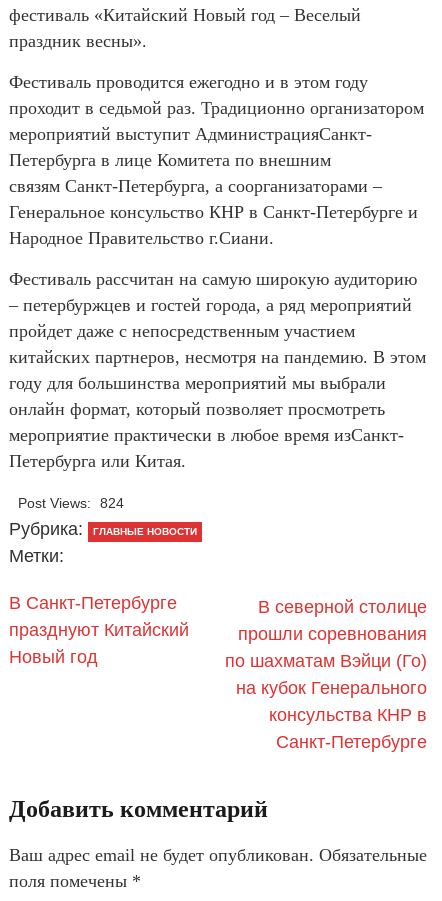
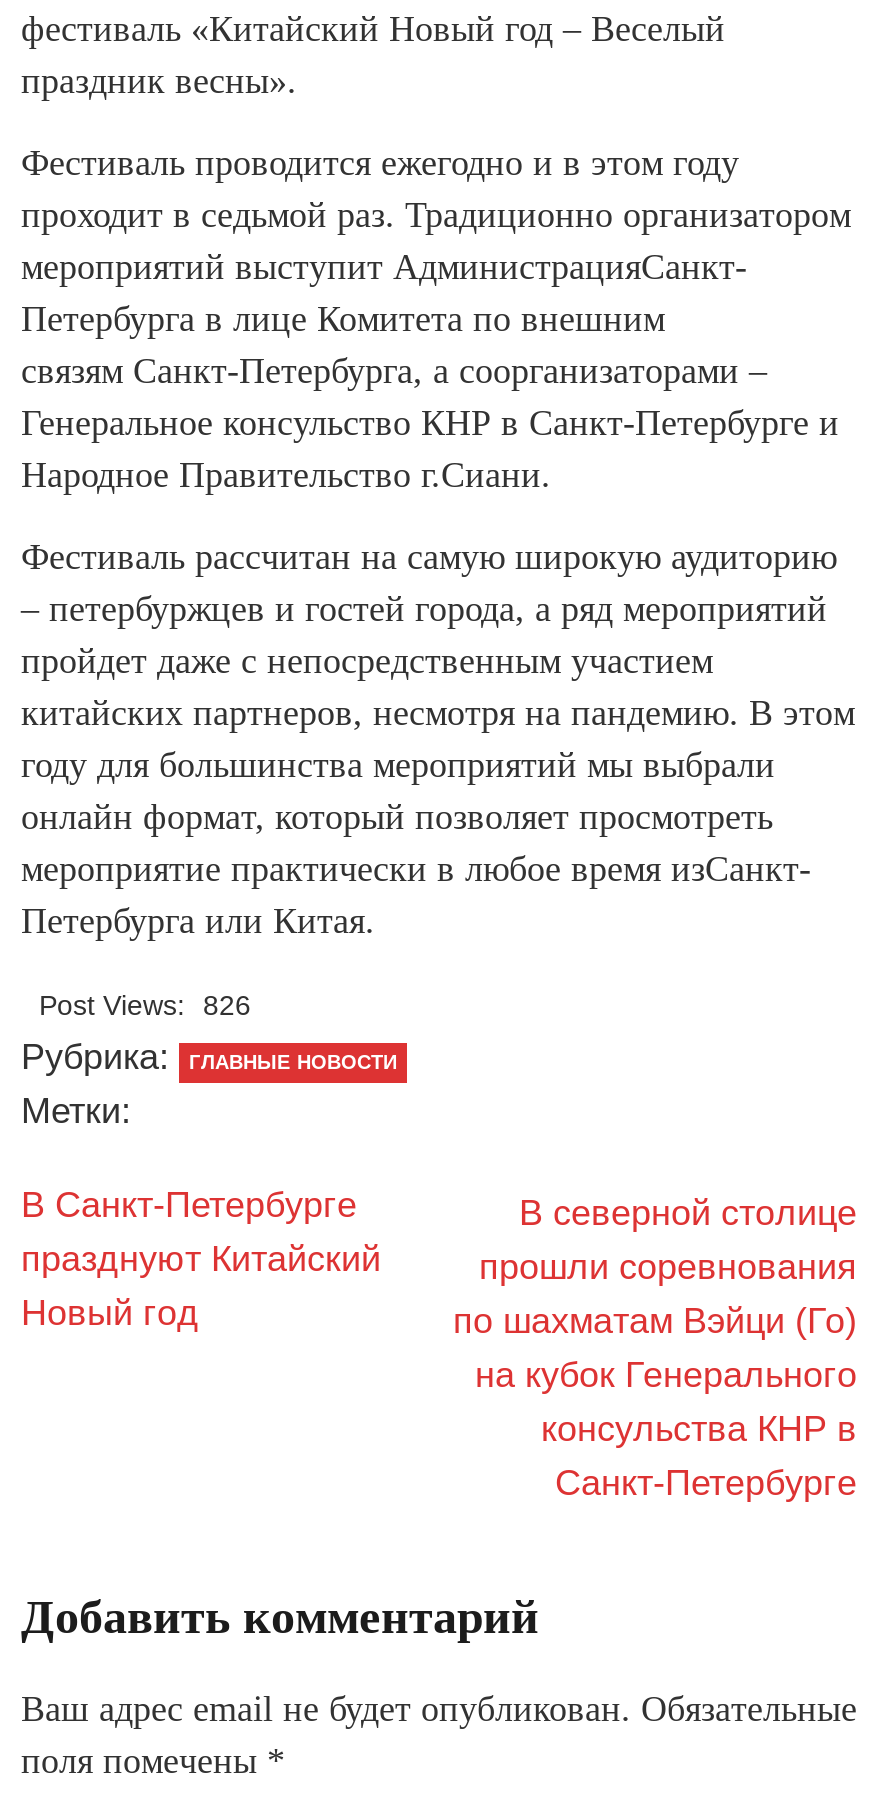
- Post Views: 824
+ Post Views: 826
